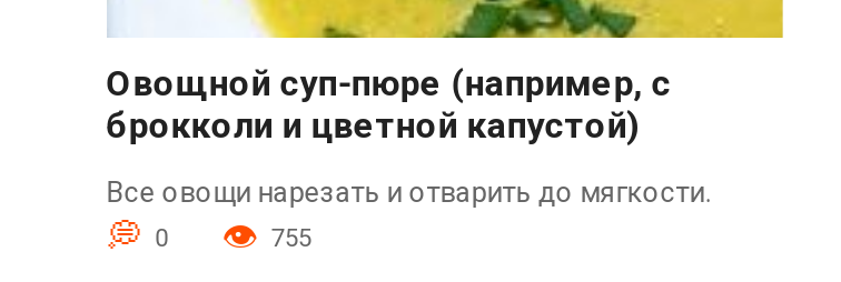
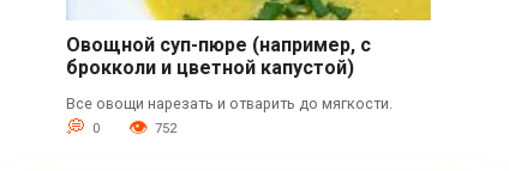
- 755
+ 752
